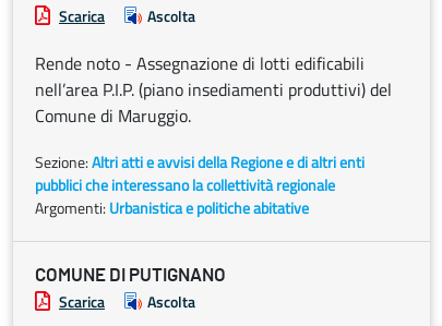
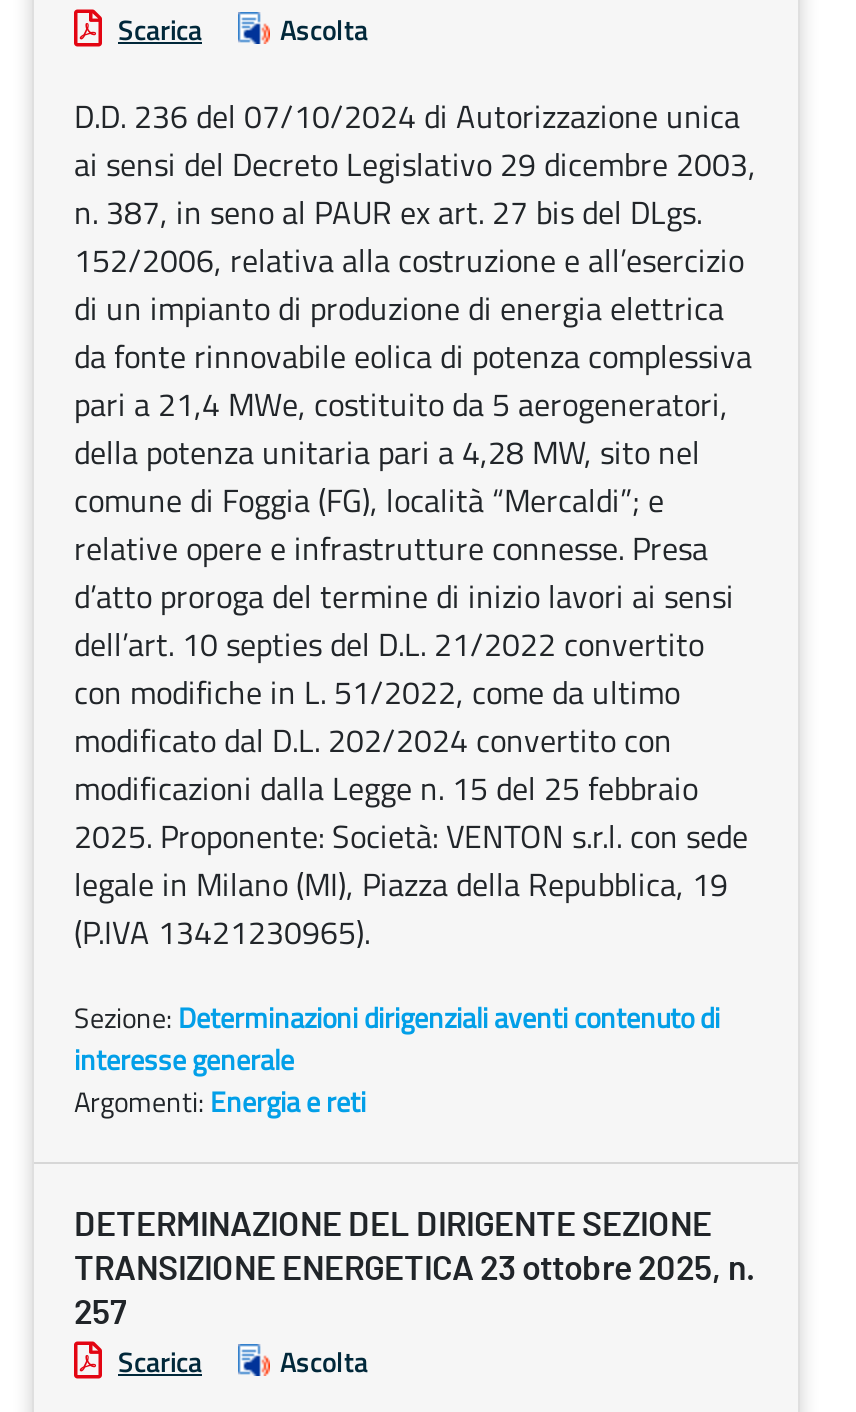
- Rende noto - Assegnazione di lotti edificabili
- nell’area P.I.P. (piano insediamenti produttivi) del
- Comune di Maruggio.
+ D.D. 236 del 07/10/2024 di Autorizzazione unica
+ ai sensi del Decreto Legislativo 29 dicembre 2003,
+ n. 387, in seno al PAUR ex art. 27 bis del DLgs.
+ 152/2006, relativa alla costruzione e all’esercizio
+ di un impianto di produzione di energia elettrica
+ da fonte rinnovabile eolica di potenza complessiva
+ pari a 21,4 MWe, costituito da 5 aerogeneratori,
+ della potenza unitaria pari a 4,28 MW, sito nel
+ comune di Foggia (FG), località “Mercaldi”; e
+ relative opere e infrastrutture connesse. Presa
+ d’atto proroga del termine di inizio lavori ai sensi
+ dell’art. 10 septies del D.L. 21/2022 convertito
+ con modifiche in L. 51/2022, come da ultimo
+ modificato dal D.L. 202/2024 convertito con
+ modificazioni dalla Legge n. 15 del 25 febbraio
+ 2025. Proponente: Società: VENTON s.r.l. con sede
+ legale in Milano (MI), Piazza della Repubblica, 19
+ (P.IVA 13421230965).

- Sezione: Altri atti e avvisi della Regione e di altri enti
- pubblici che interessano la collettività regionale
- Argomenti: Urbanistica e politiche abitative
+ Sezione: Determinazioni dirigenziali aventi contenuto di
+ interesse generale
+ Argomenti: Energia e reti

- COMUNE DI PUTIGNANO
+ DETERMINAZIONE DEL DIRIGENTE SEZIONE
+ TRANSIZIONE ENERGETICA 23 ottobre 2025, n.
+ 257
